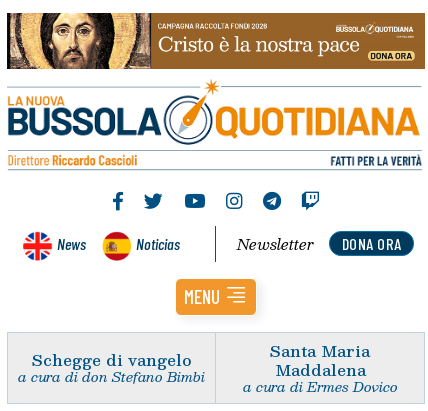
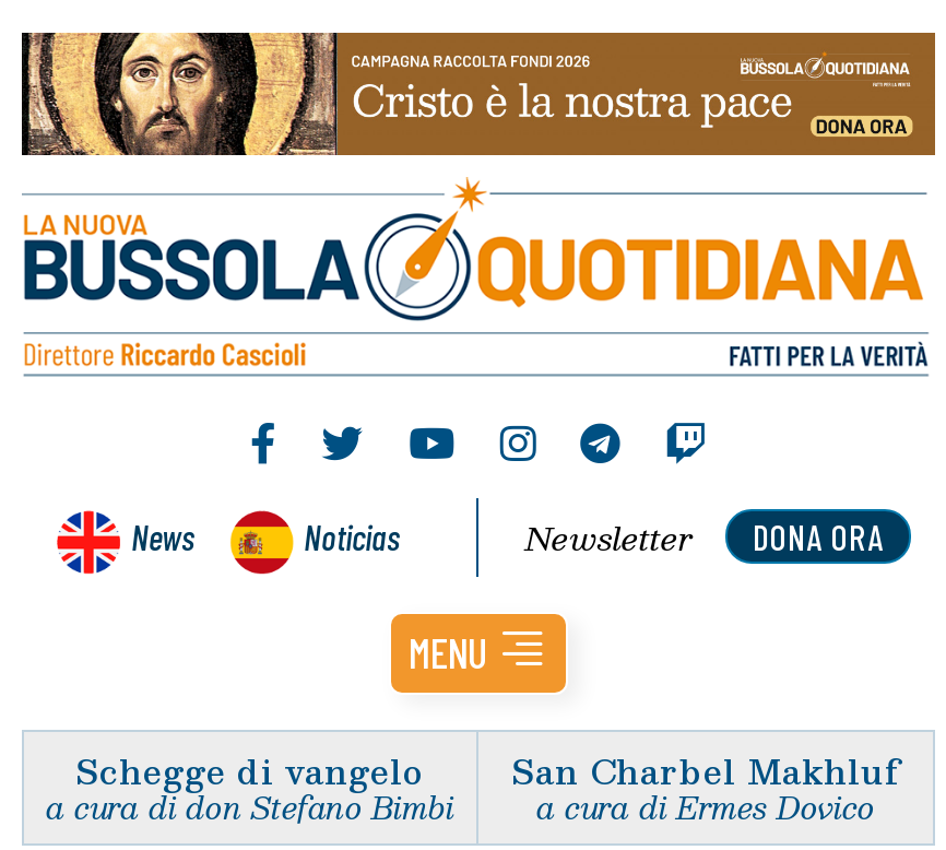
- Santa Maria
- Maddalena
+ San Charbel Makhluf
